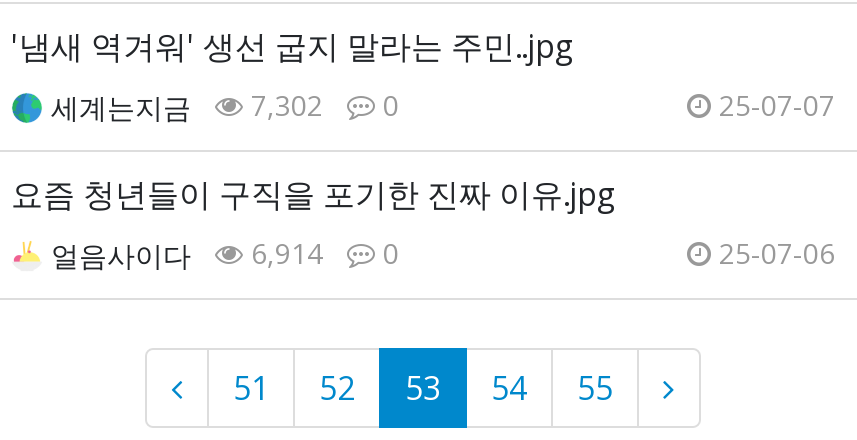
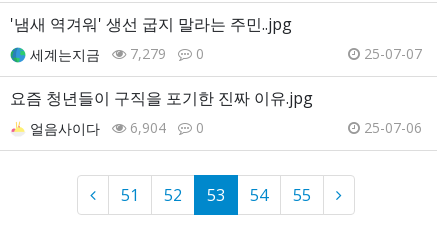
- 세계는지금 7,302 0
+ 세계는지금 7,279 0

- 얼음사이다 6,914 0
+ 얼음사이다 6,904 0
